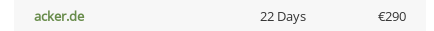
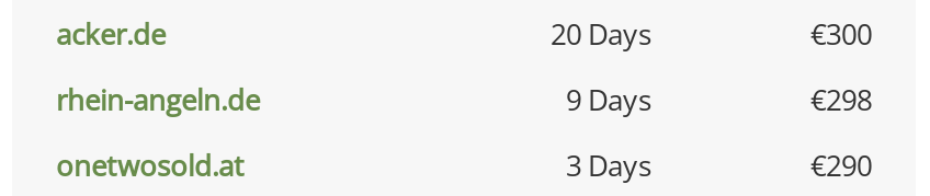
- 22 Days
+ 20 Days
+ €300
+ rhein-angeln.de
+ 9 Days
+ €298
+ onetwosold.at
+ 3 Days
